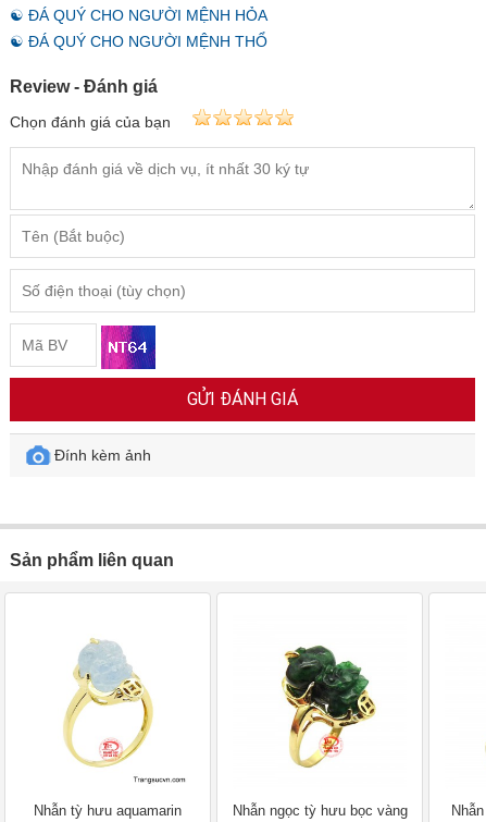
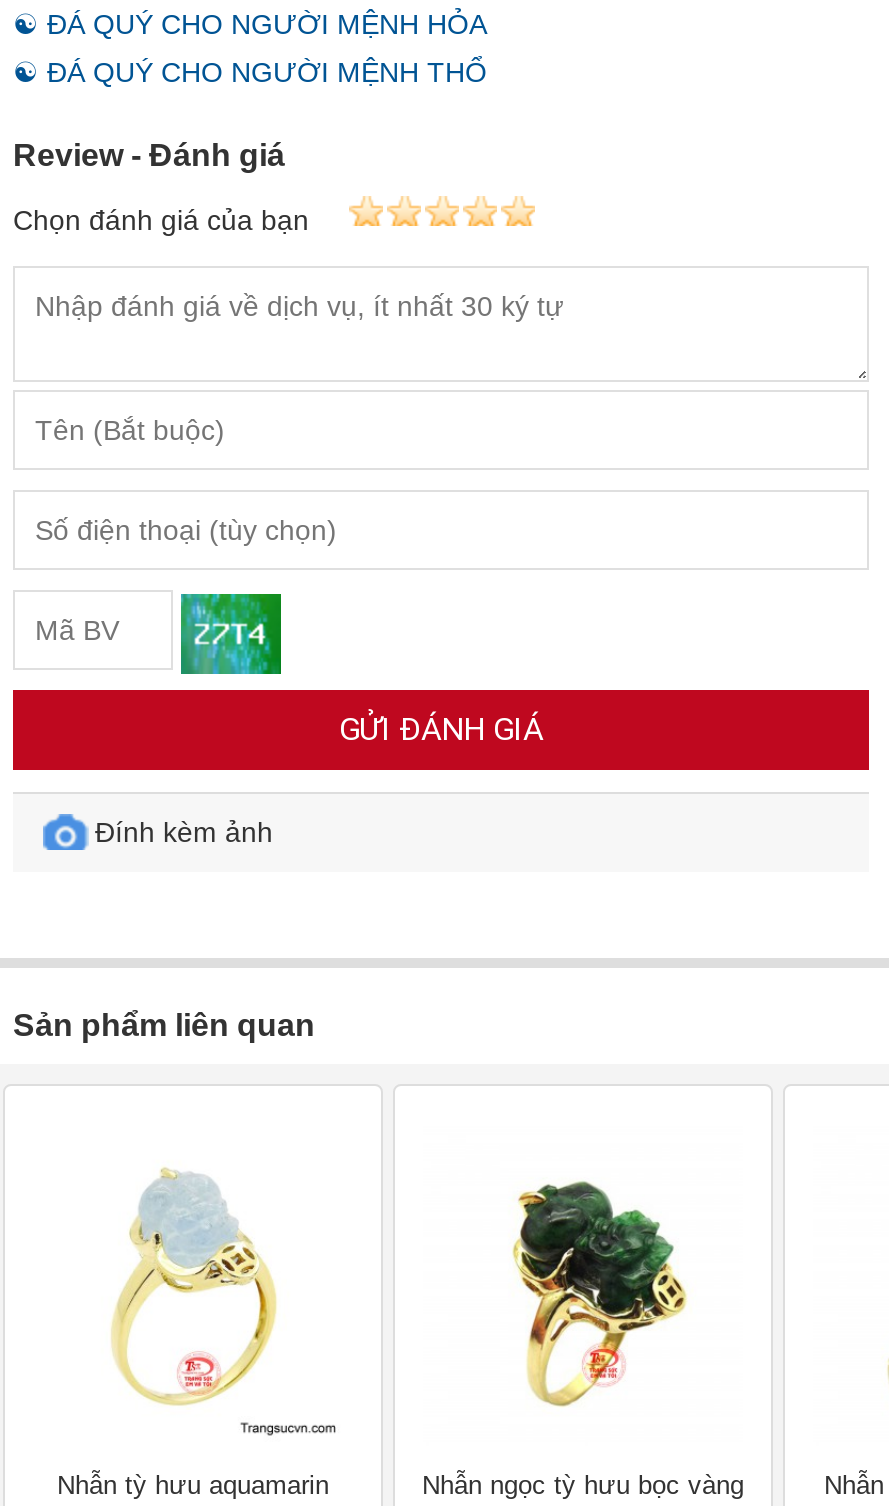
- [image]
+ [image]
